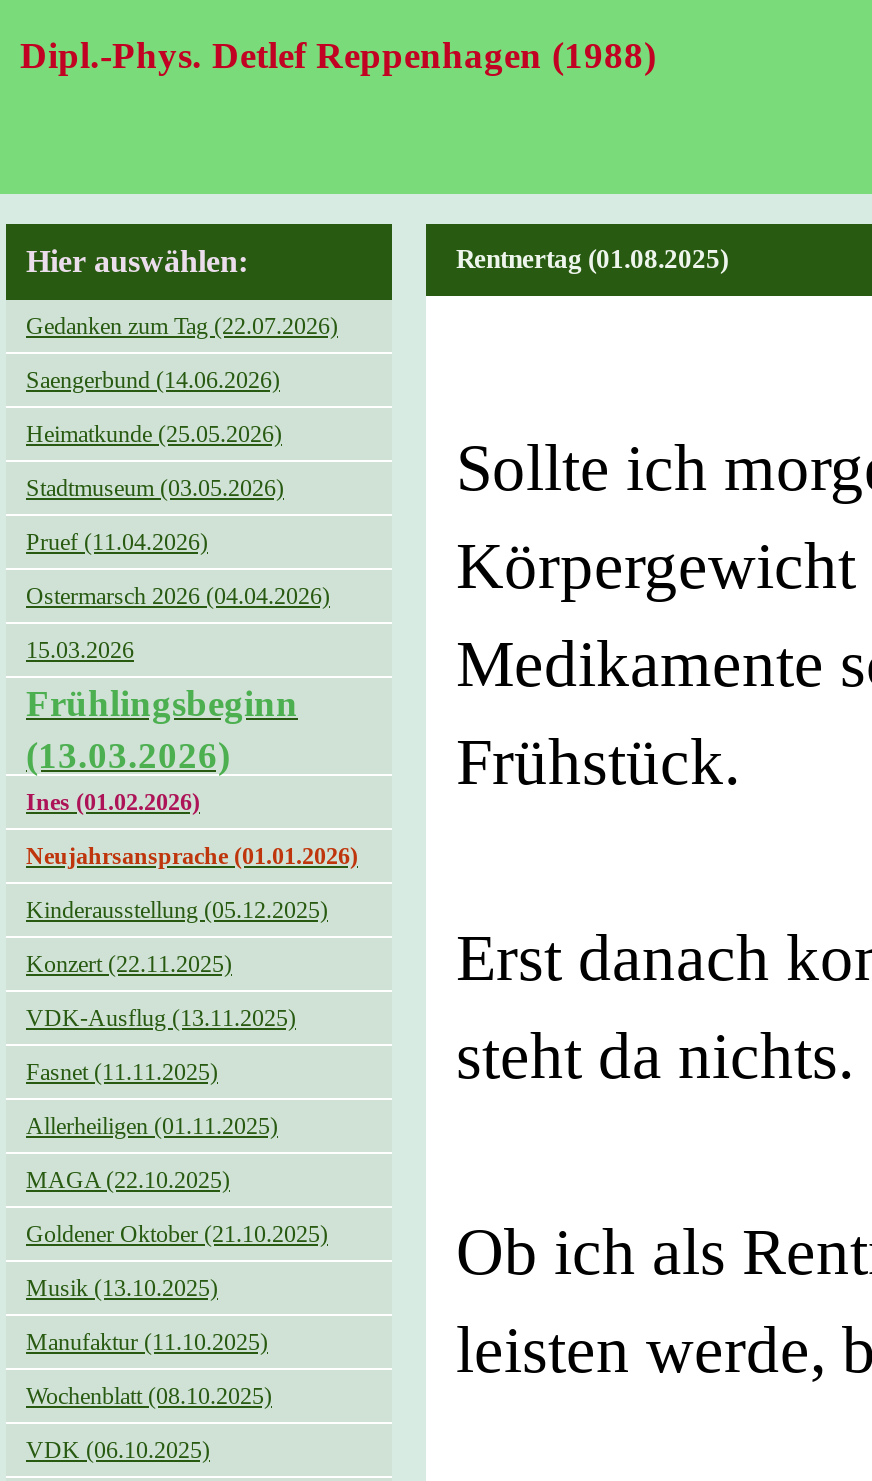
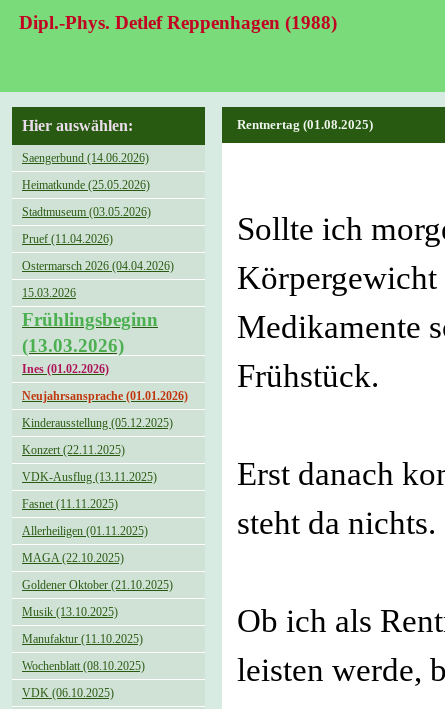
- Gedanken zum Tag (22.07.2026)
